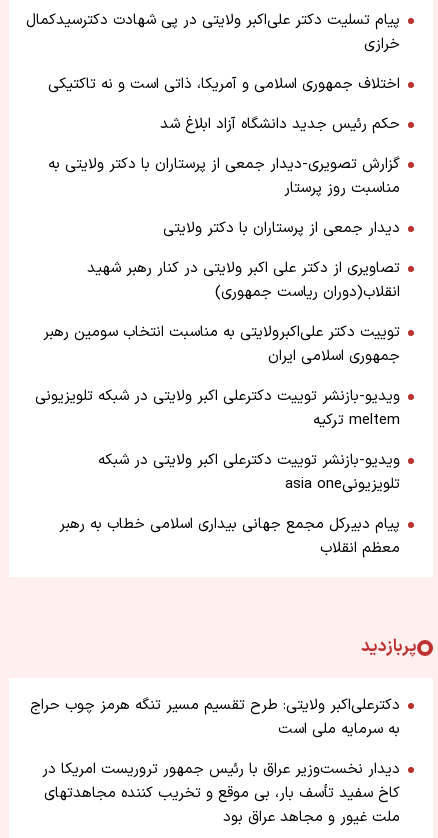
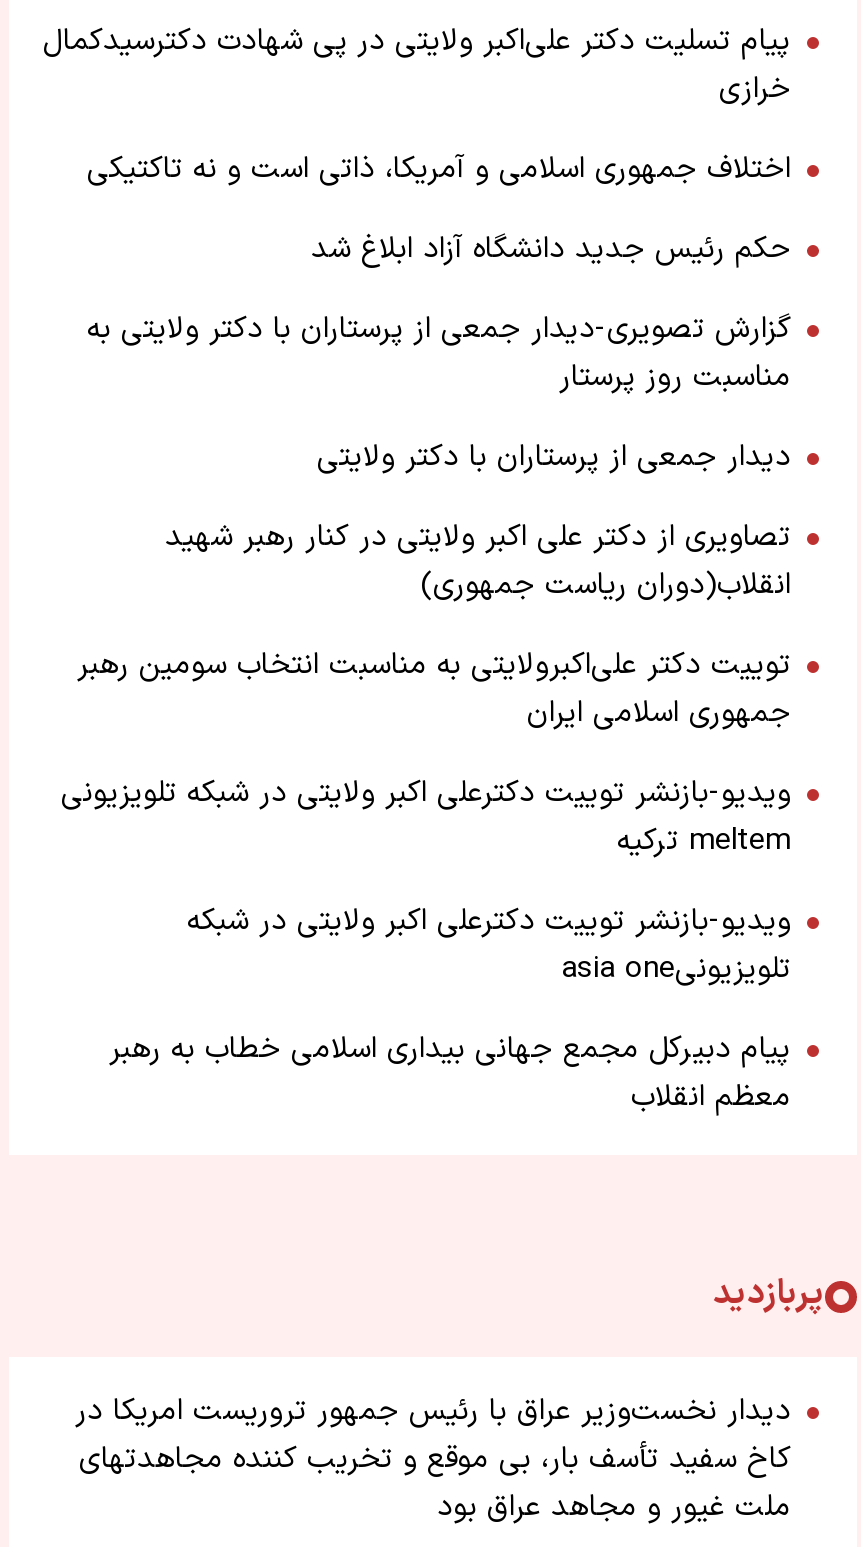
- دکترعلی‌اکبر ولایتی: طرح تقسیم مسیر تنگه هرمز چوب حراج
- به سرمایه ملی است
